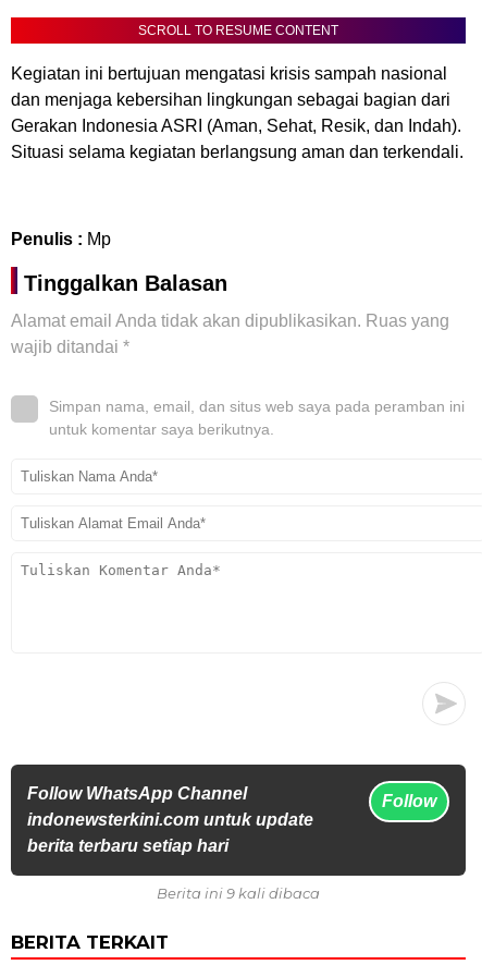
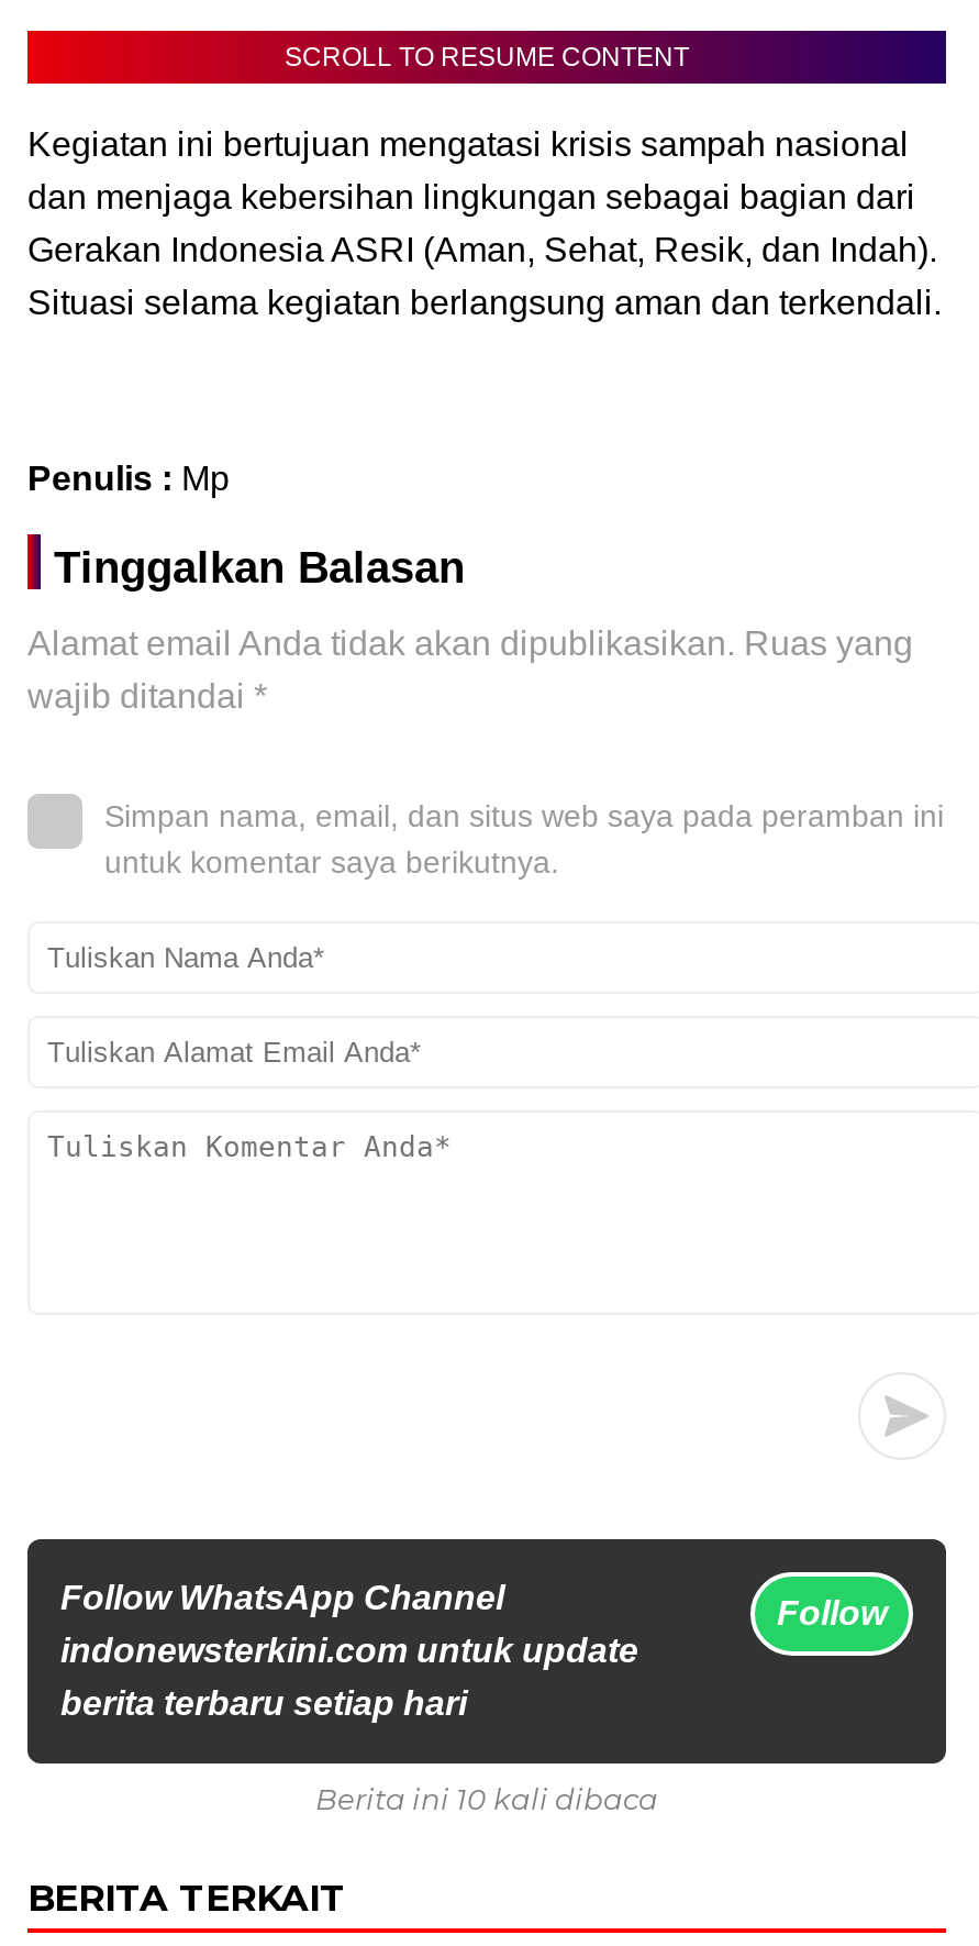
- Berita ini 9 kali dibaca
+ Berita ini 10 kali dibaca
